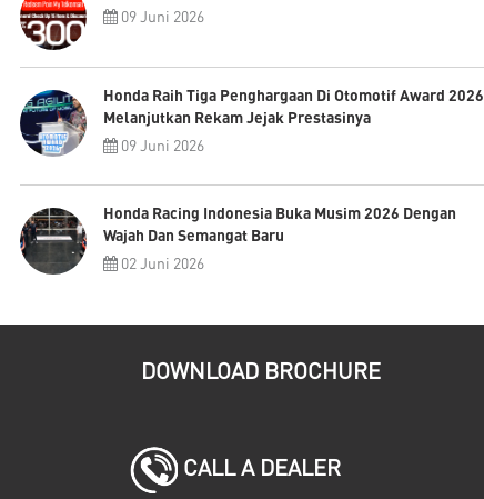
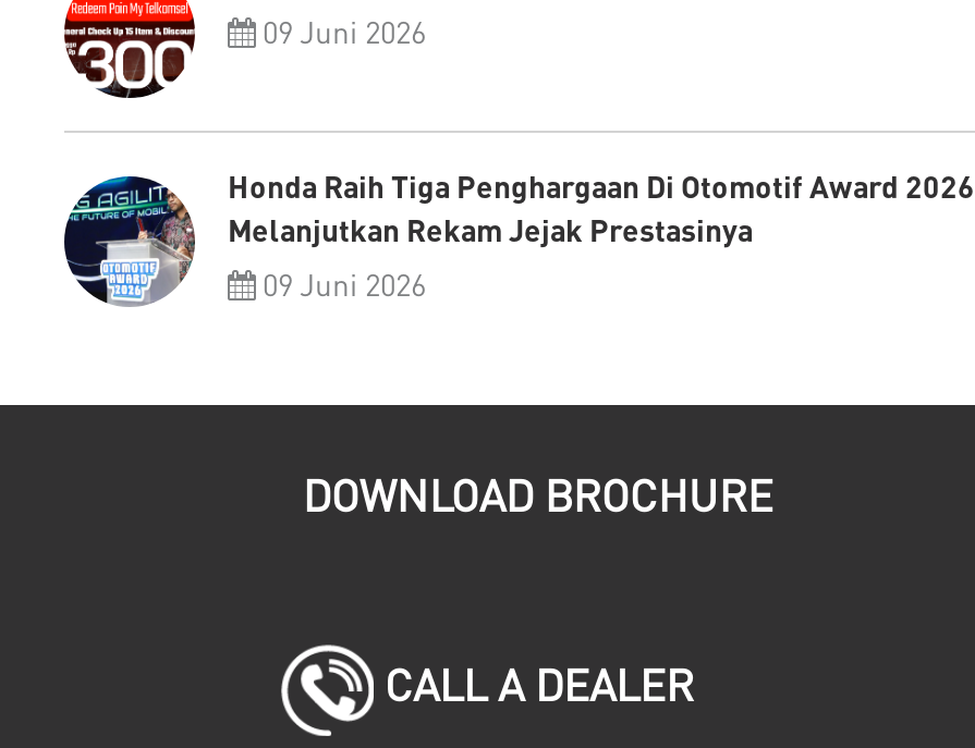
- [image]
- Honda Racing Indonesia Buka Musim 2026 Dengan
- Wajah Dan Semangat Baru
- 02 Juni 2026
